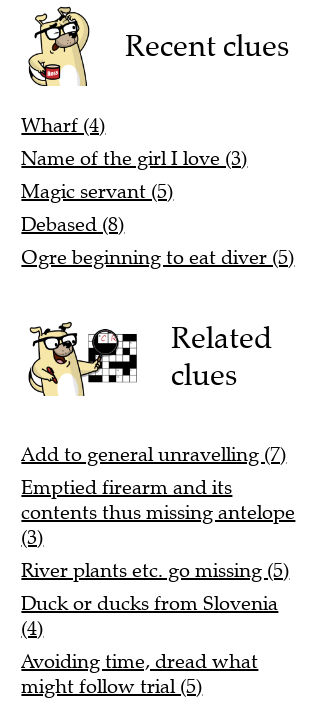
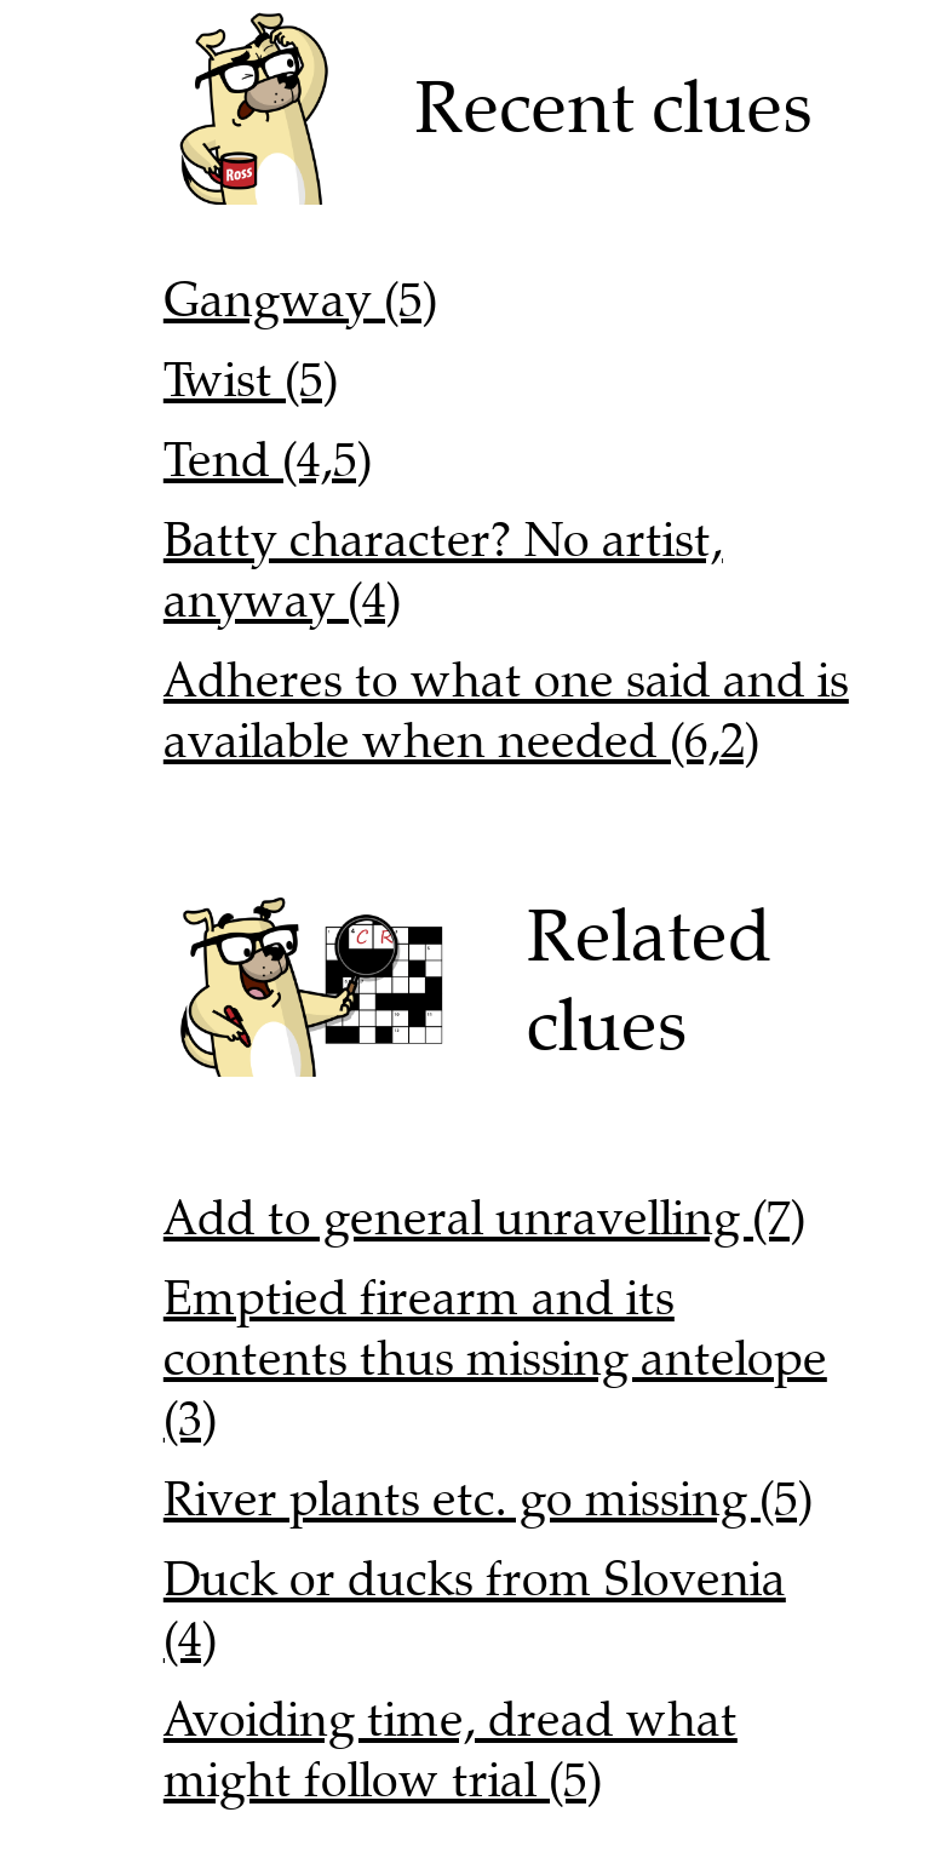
- Wharf (4)
- Name of the girl I love (3)
- Magic servant (5)
- Debased (8)
- Ogre beginning to eat diver (5)
+ Gangway (5)
+ Twist (5)
+ Tend (4,5)
+ Batty character? No artist,
+ anyway (4)
+ Adheres to what one said and is
+ available when needed (6,2)
